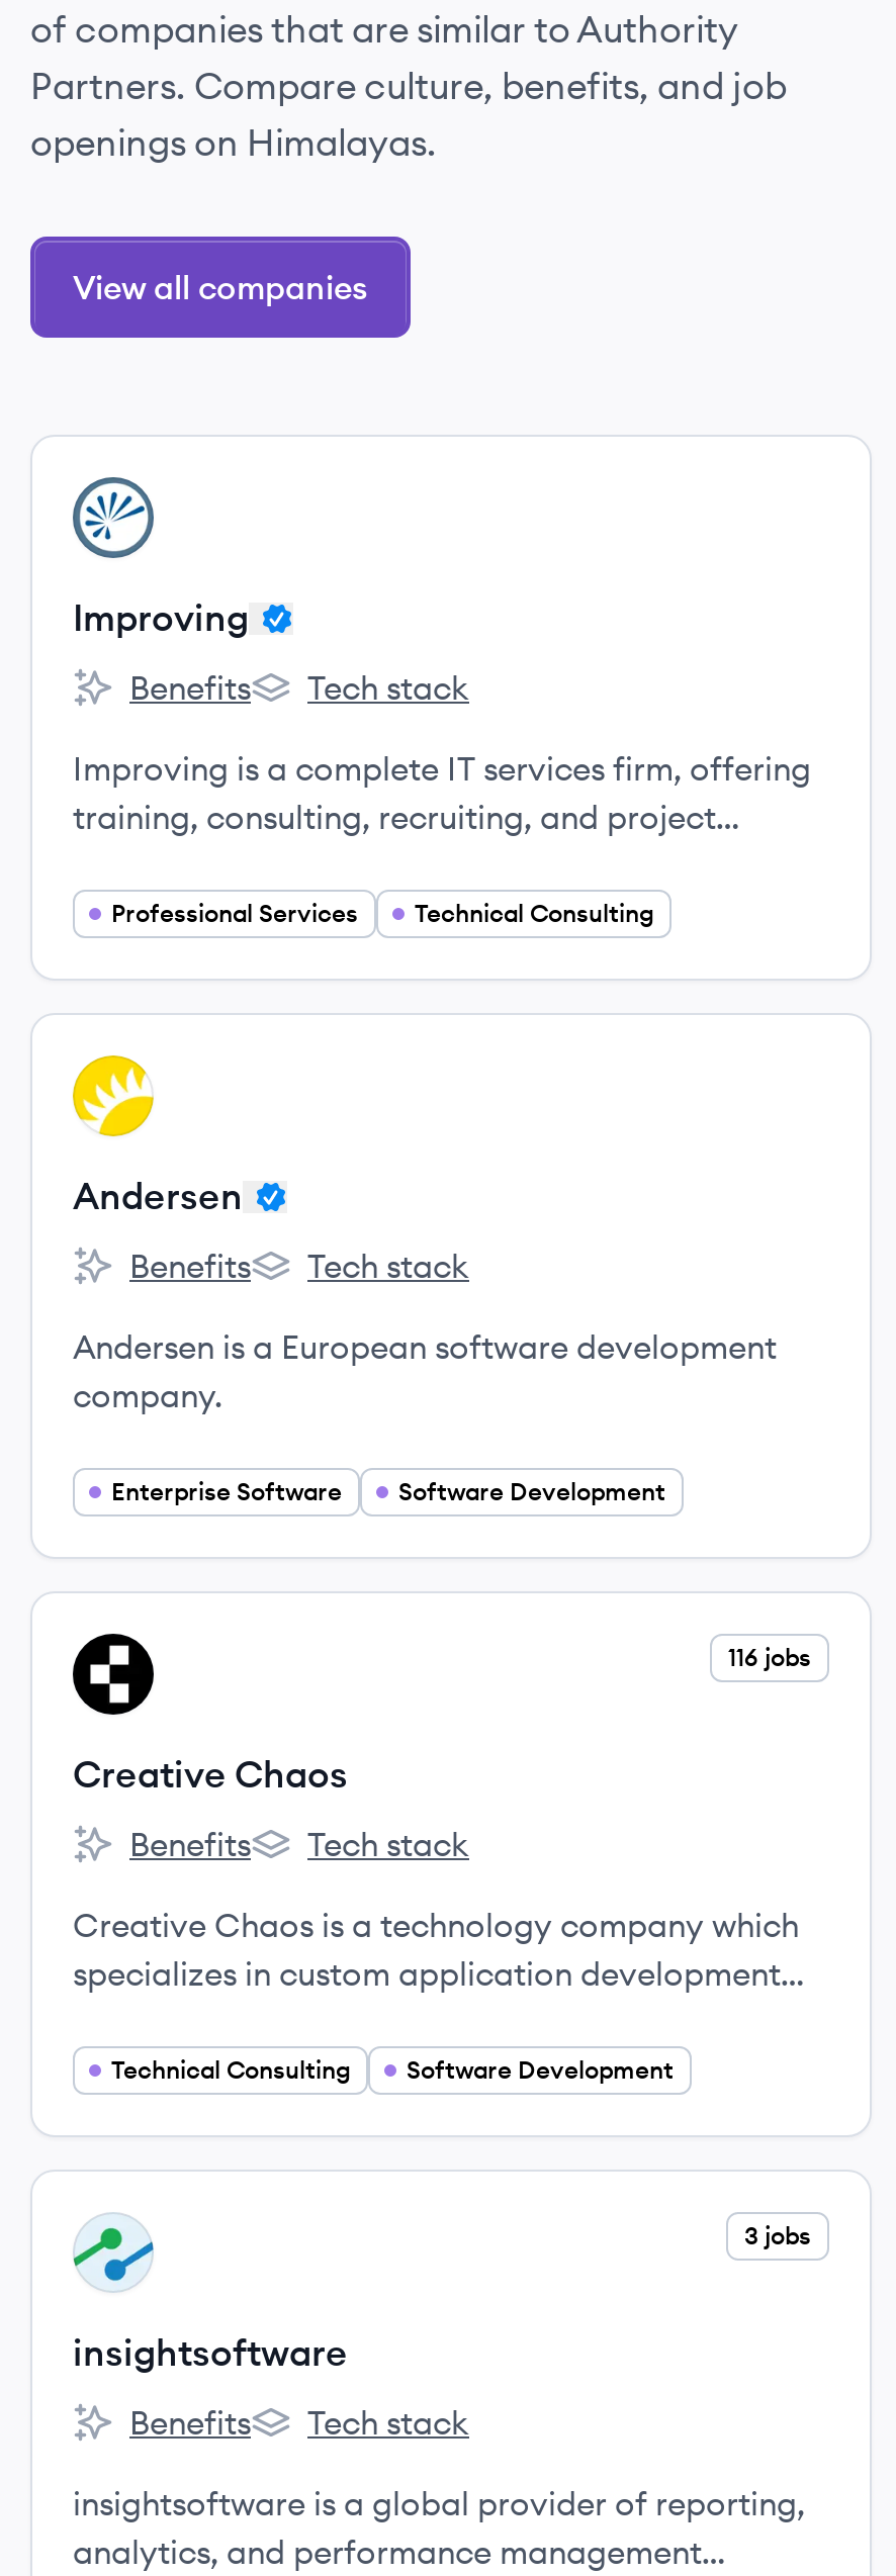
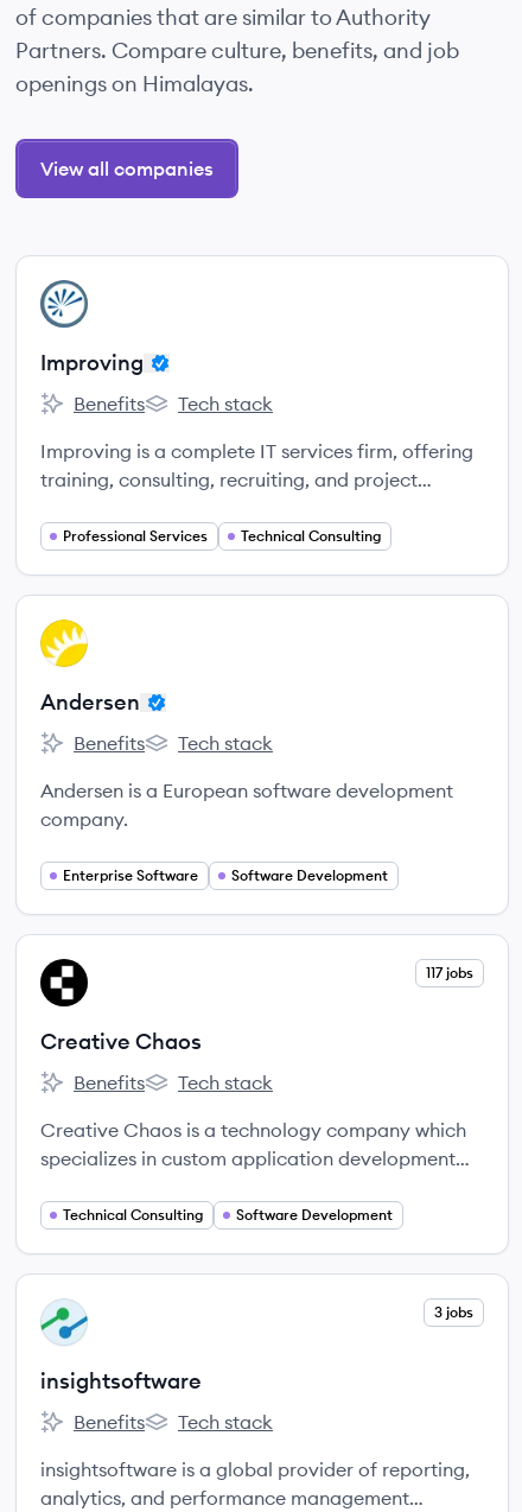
- 116 jobs
+ 117 jobs
